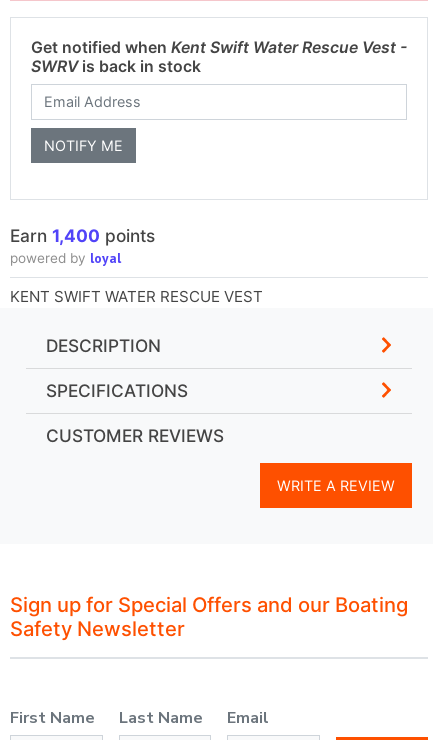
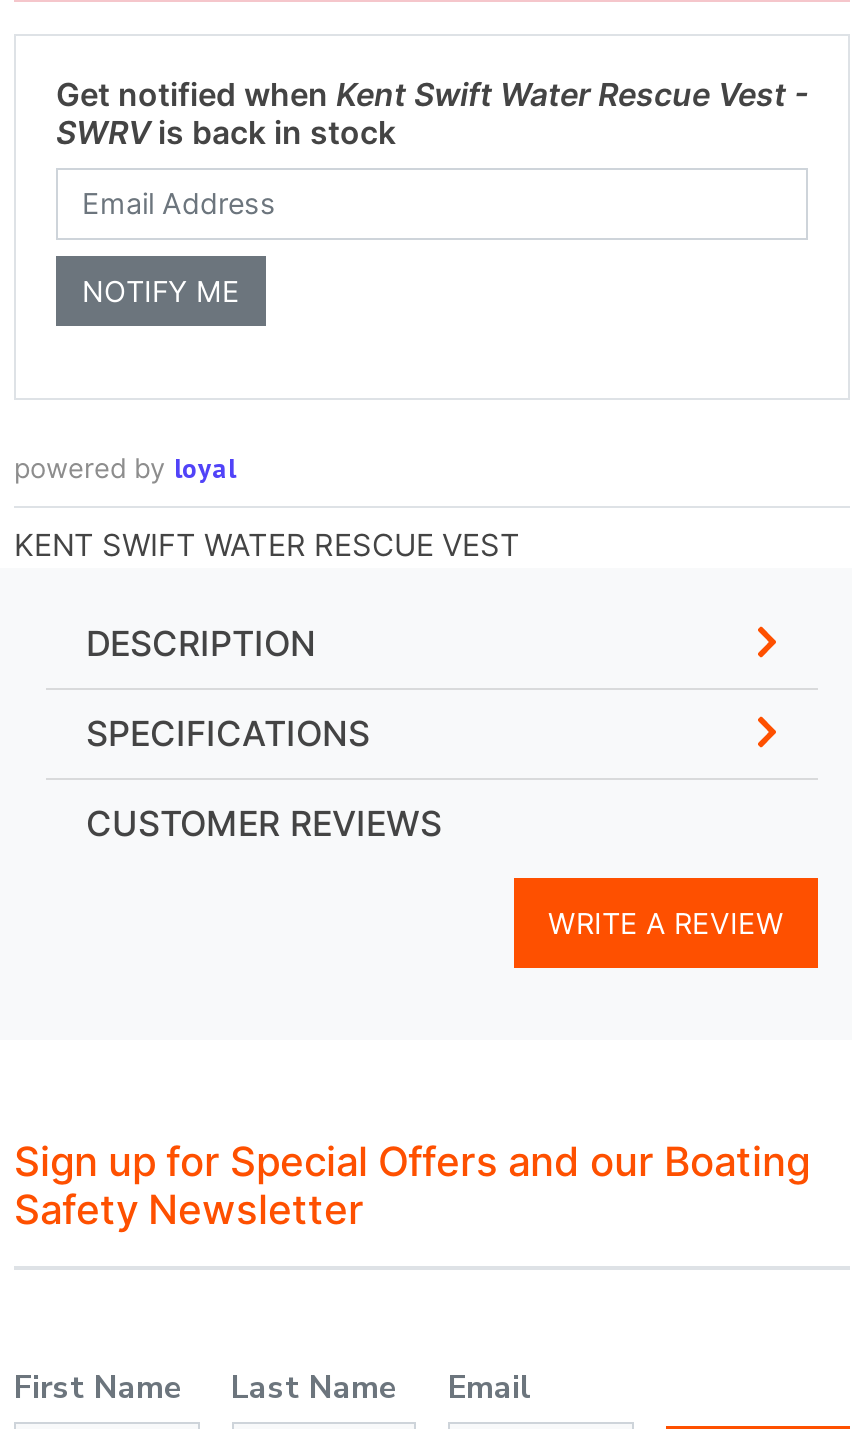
- Earn 1,400 points
